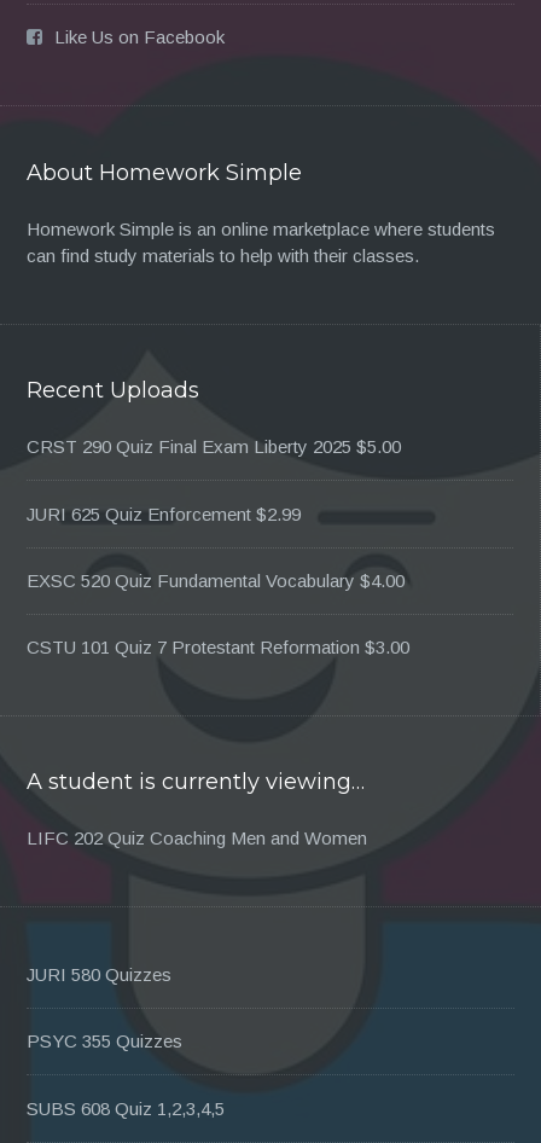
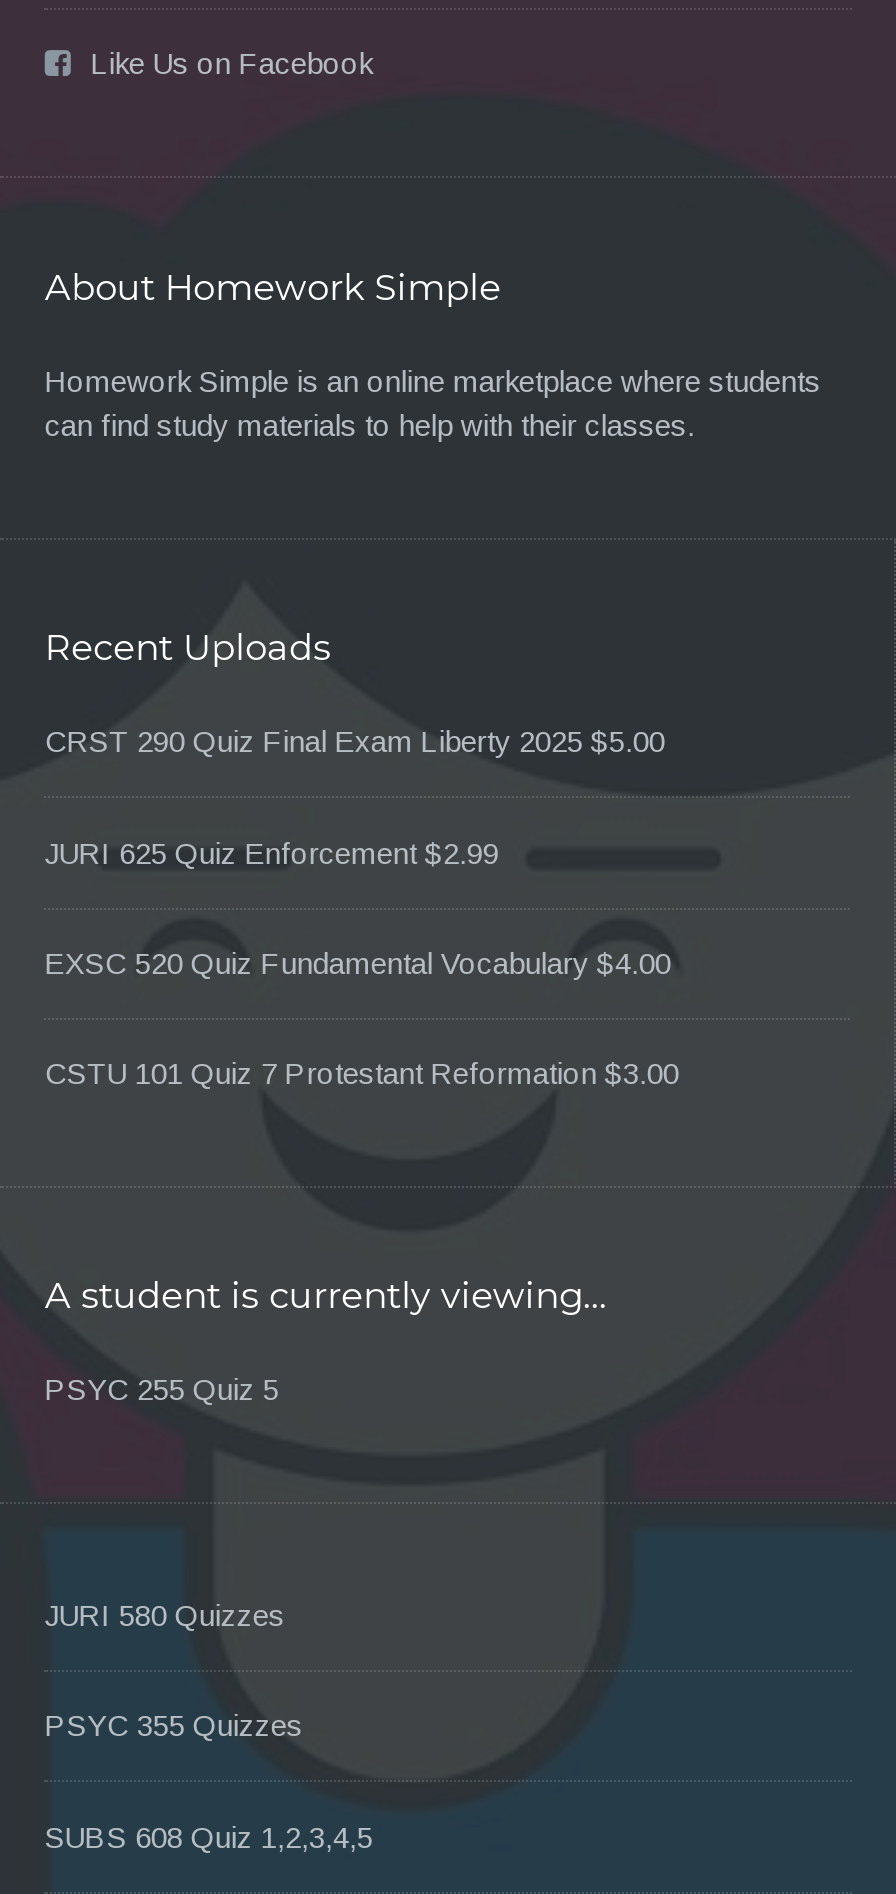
- LIFC 202 Quiz Coaching Men and Women
+ PSYC 255 Quiz 5
